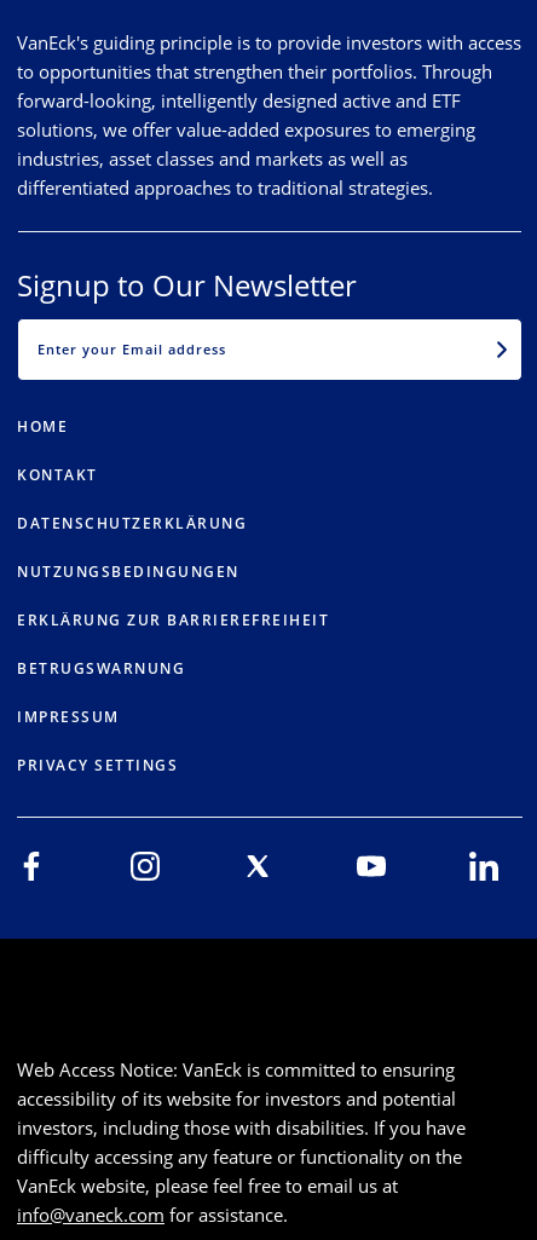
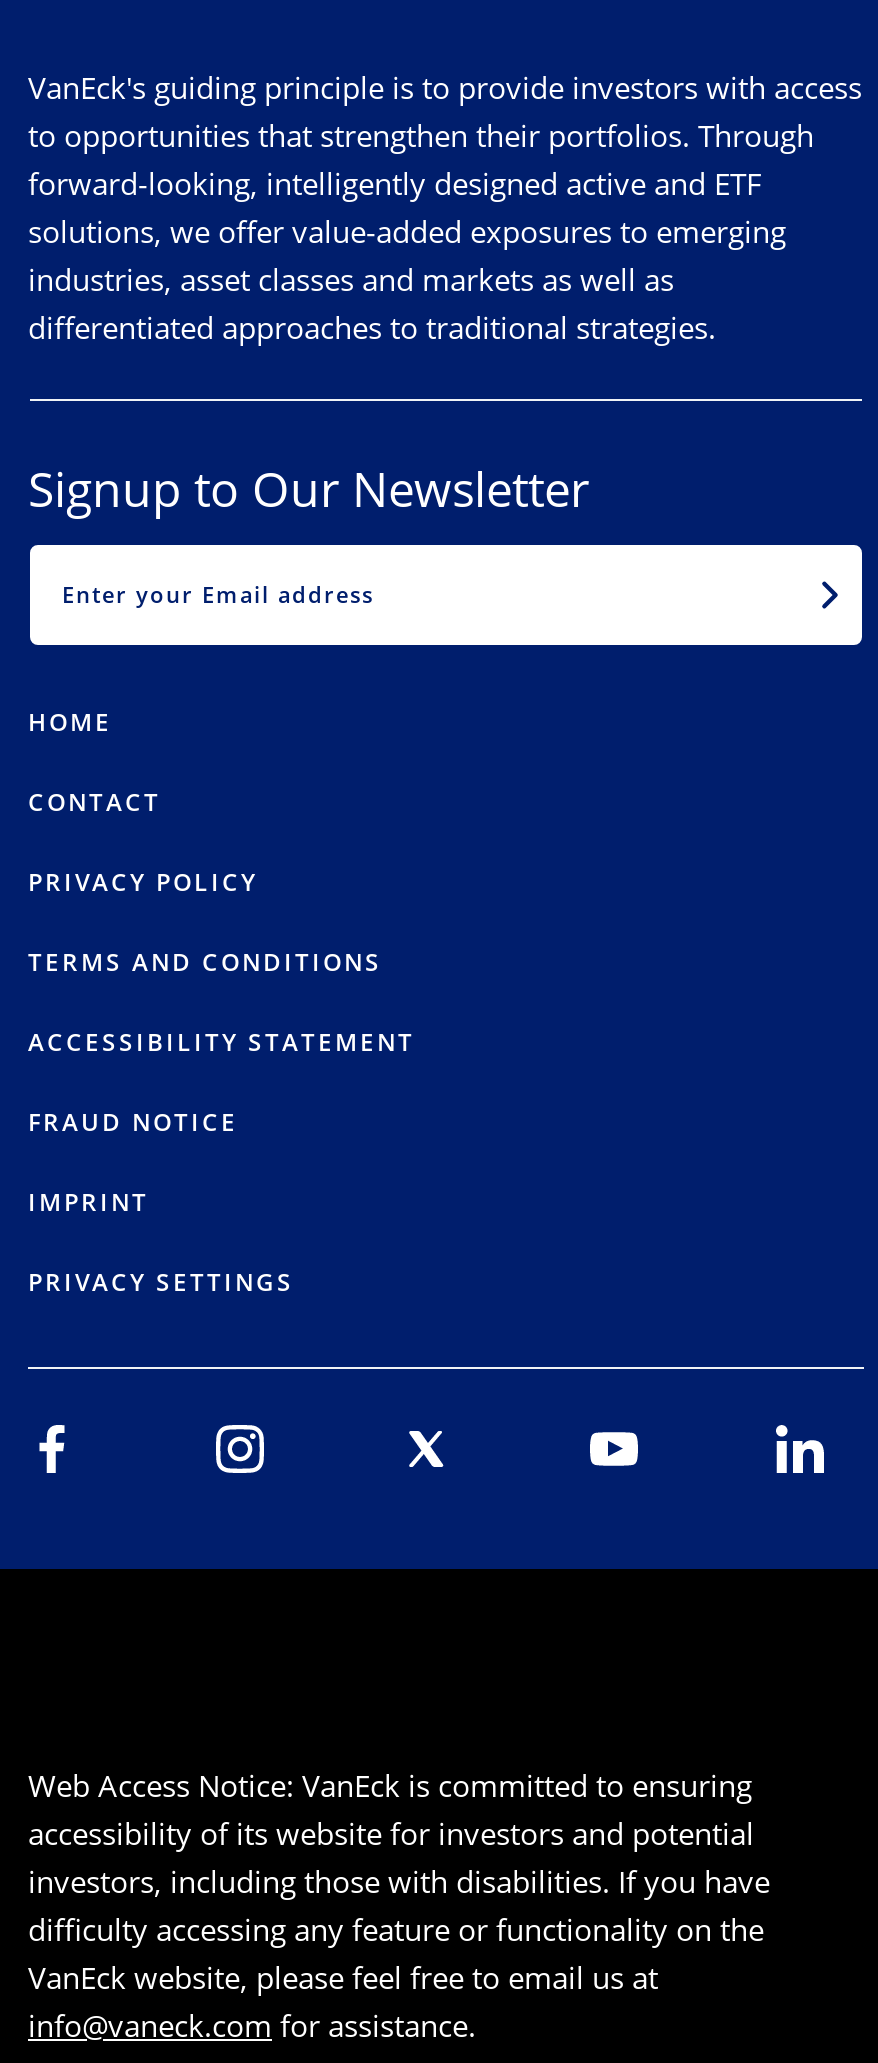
- KONTAKT
+ CONTACT

- DATENSCHUTZERKLÄRUNG
+ PRIVACY POLICY

- NUTZUNGSBEDINGUNGEN
+ TERMS AND CONDITIONS

- ERKLÄRUNG ZUR BARRIEREFREIHEIT
+ ACCESSIBILITY STATEMENT

- BETRUGSWARNUNG
+ FRAUD NOTICE

- IMPRESSUM
+ IMPRINT
